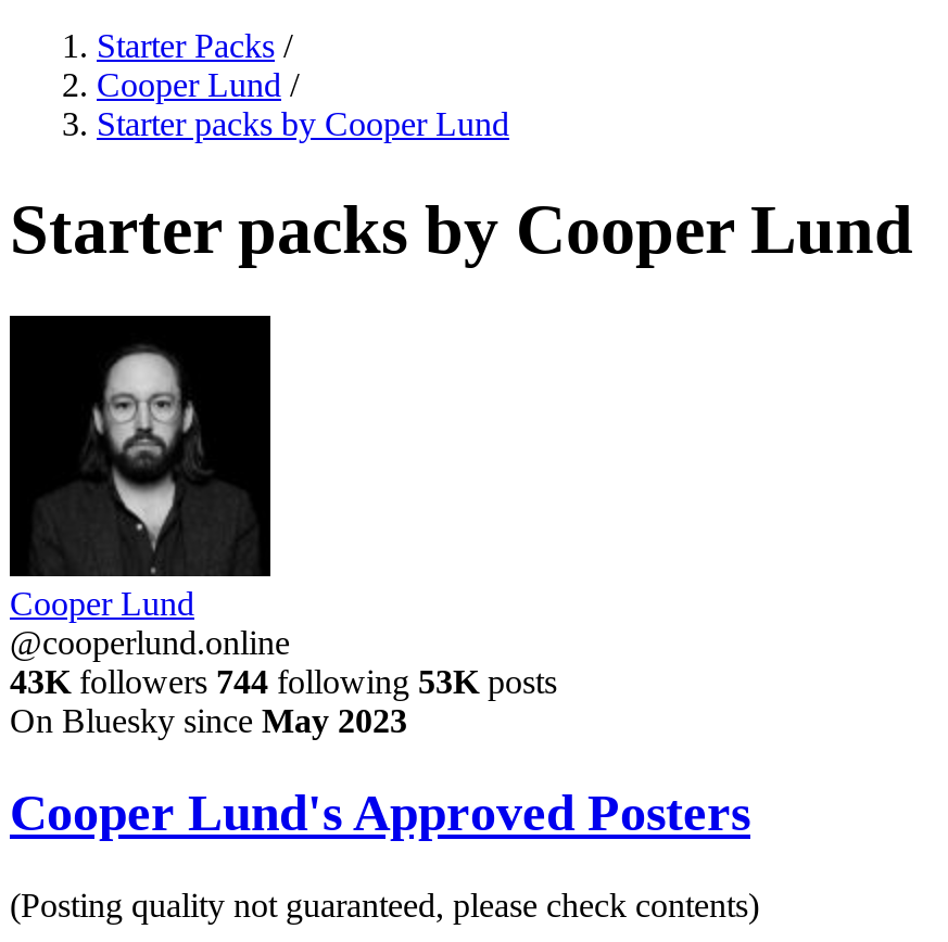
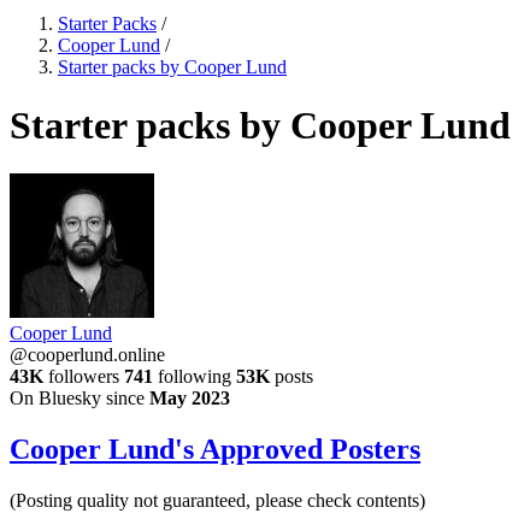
- 43K followers 744 following 53K posts
+ 43K followers 741 following 53K posts
